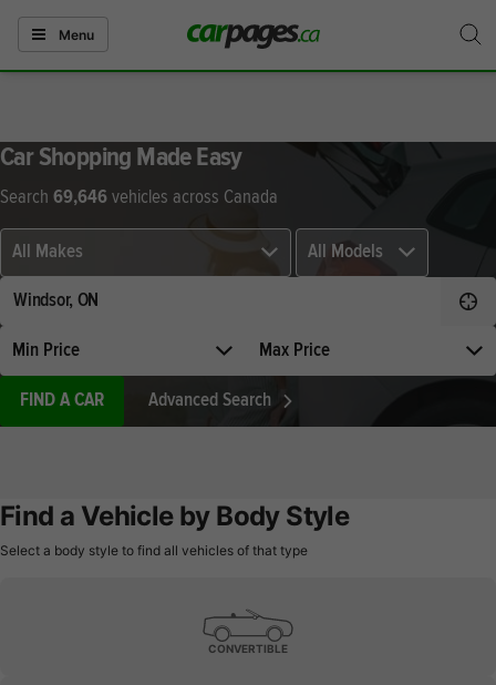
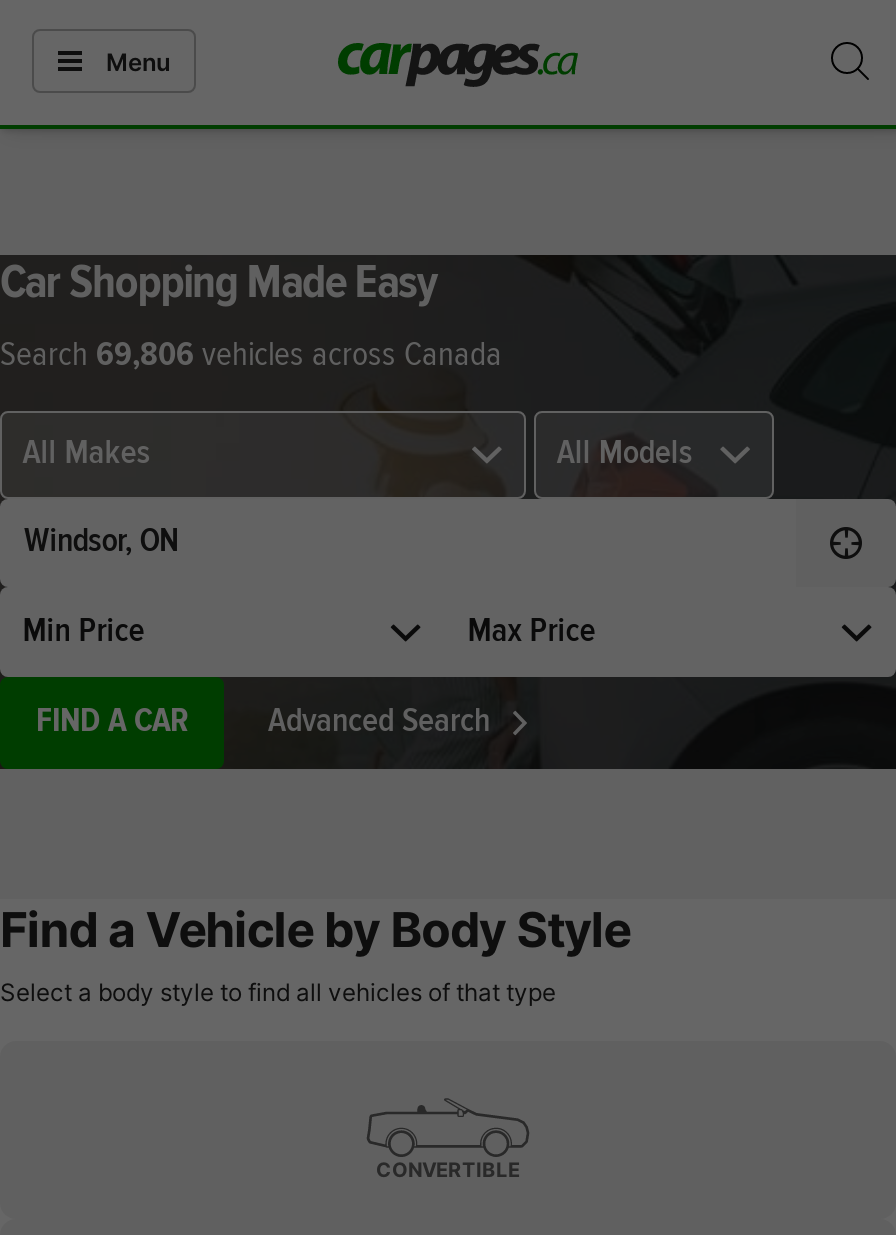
- Search 69,646 vehicles across Canada
+ Search 69,806 vehicles across Canada
